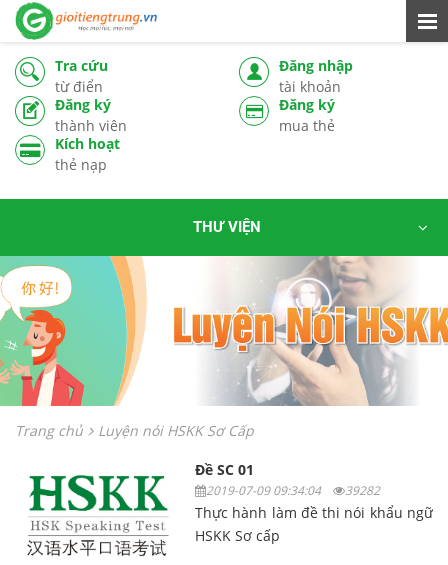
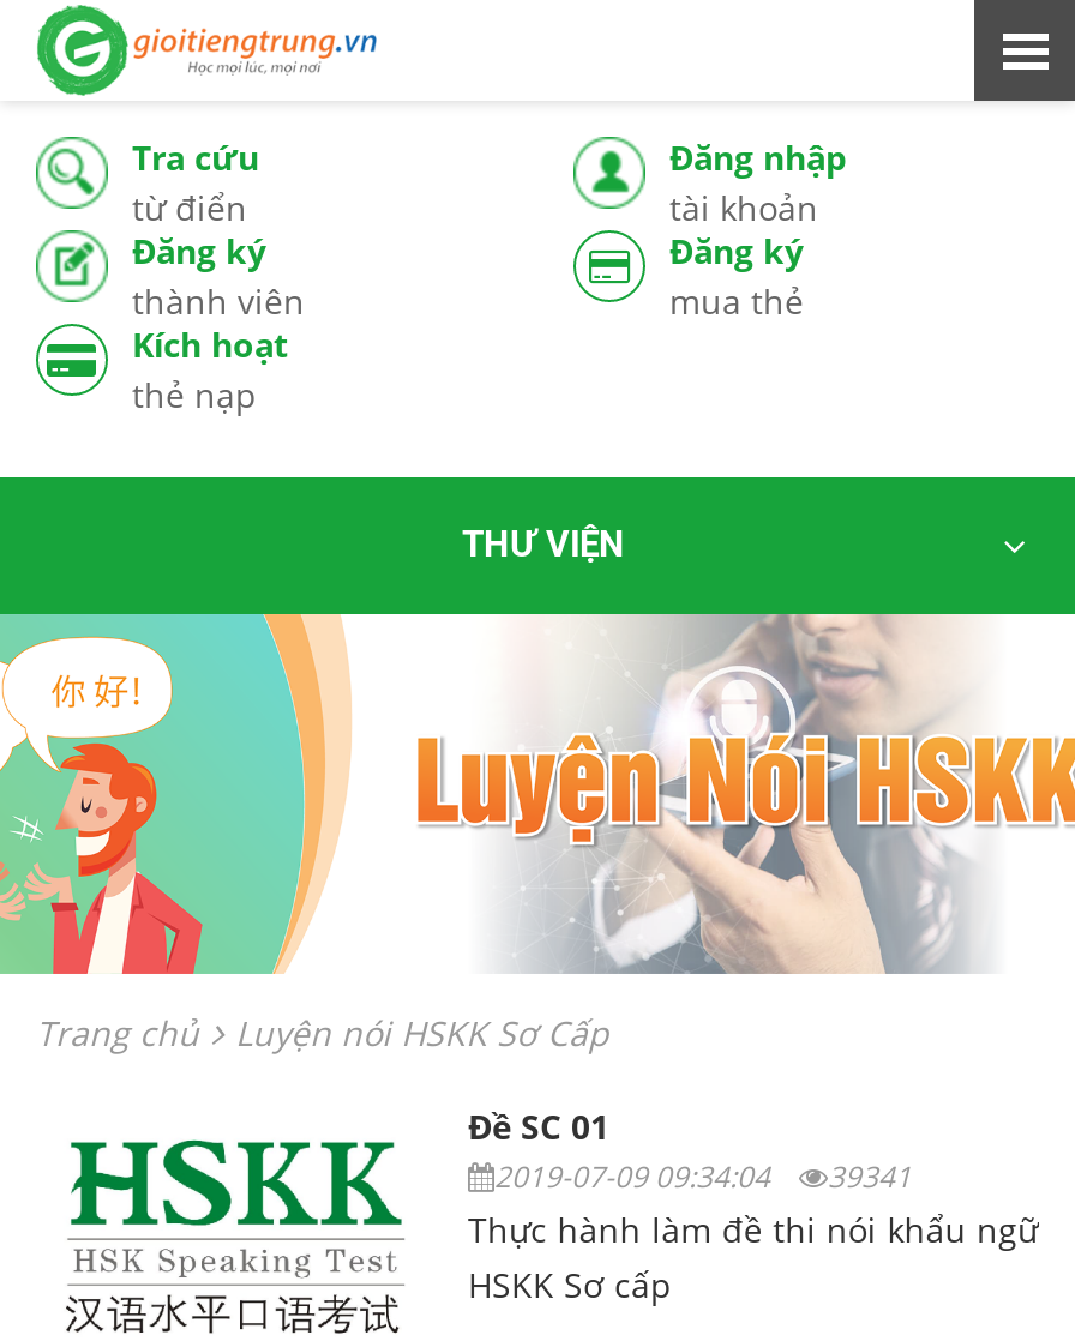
- 2019-07-09 09:34:04 39282
+ 2019-07-09 09:34:04 39341
